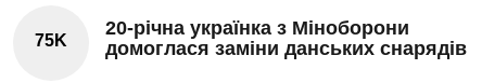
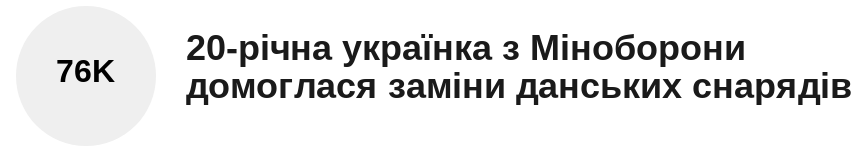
- 75K
+ 76K
